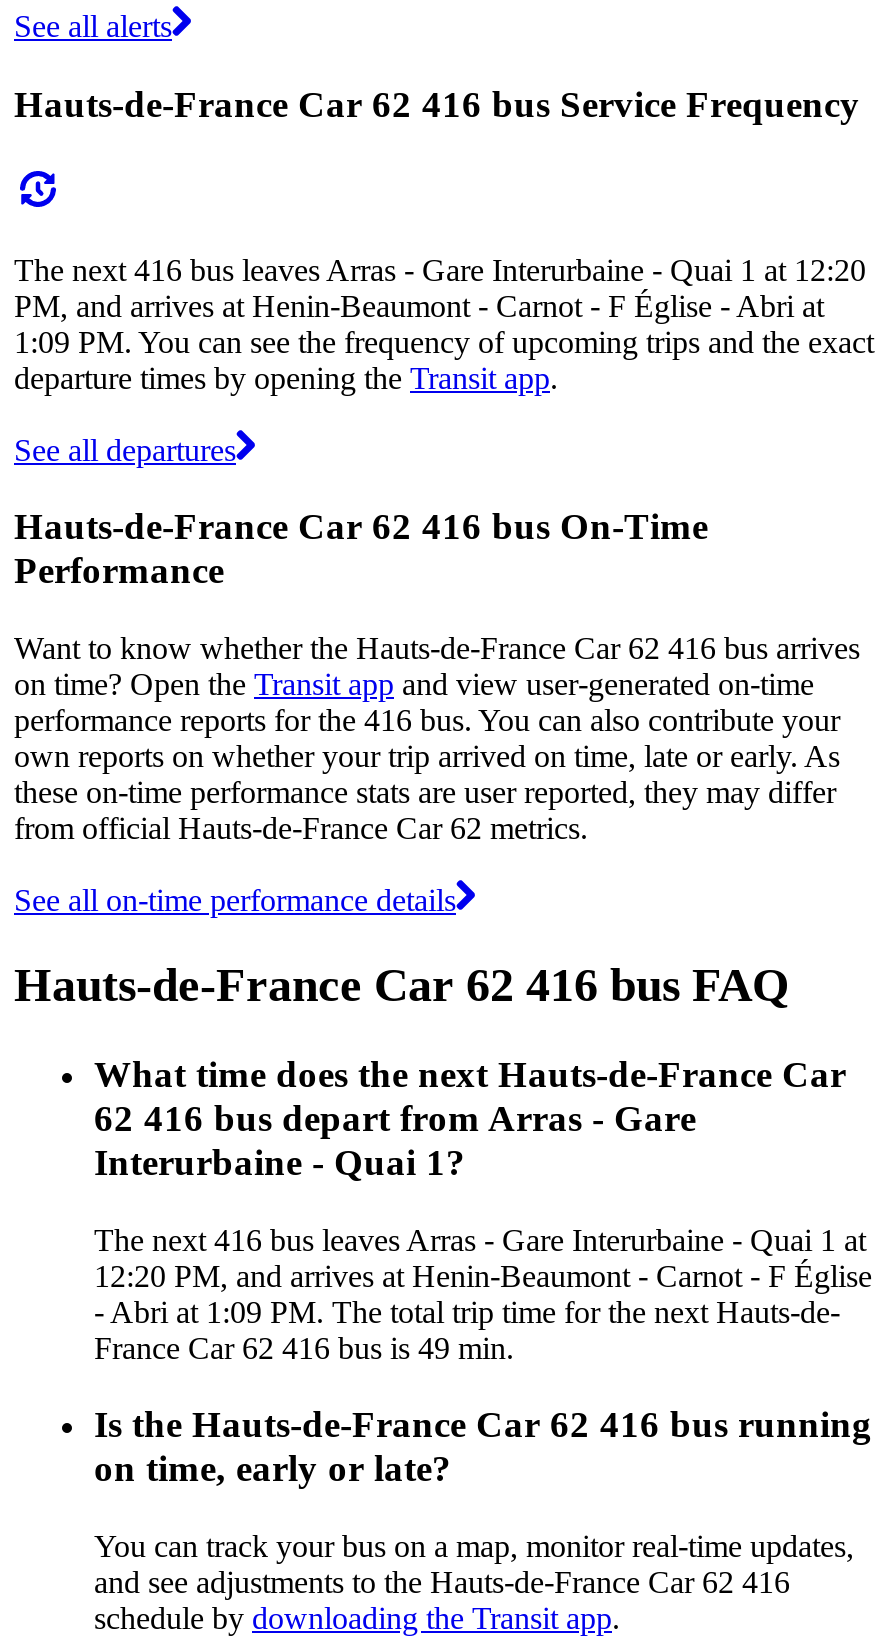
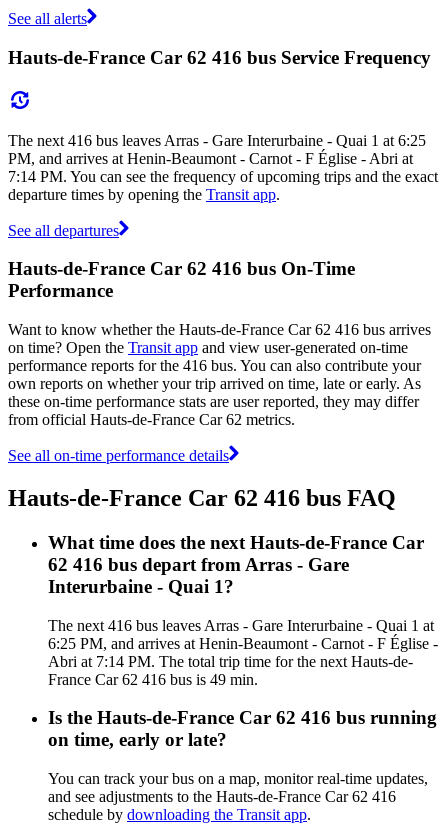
- The next 416 bus leaves Arras - Gare Interurbaine - Quai 1 at 12:20
+ The next 416 bus leaves Arras - Gare Interurbaine - Quai 1 at 6:25

- 1:09 PM. You can see the frequency of upcoming trips and the exact
+ 7:14 PM. You can see the frequency of upcoming trips and the exact

- 12:20 PM, and arrives at Henin-Beaumont - Carnot - F Église
- - Abri at 1:09 PM. The total trip time for the next Hauts-de-
+ 6:25 PM, and arrives at Henin-Beaumont - Carnot - F Église -
+ Abri at 7:14 PM. The total trip time for the next Hauts-de-
